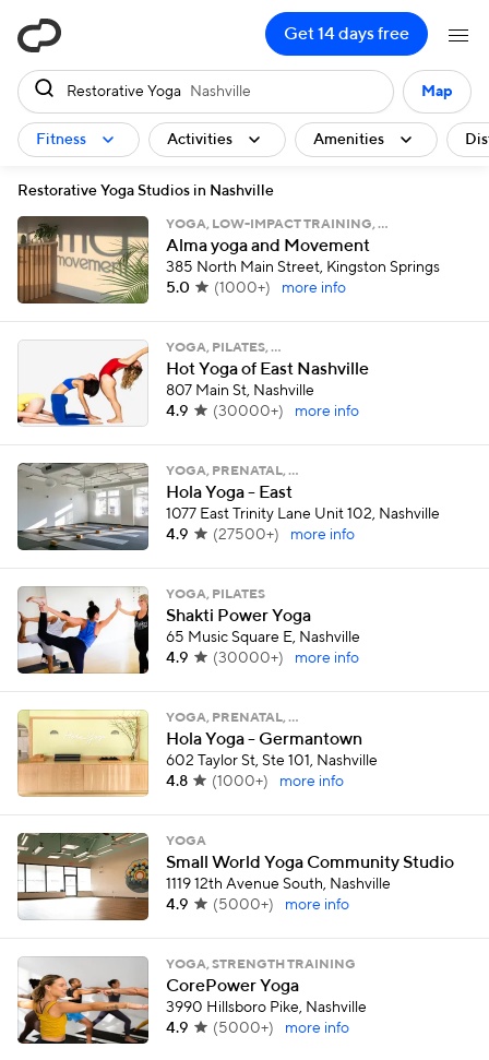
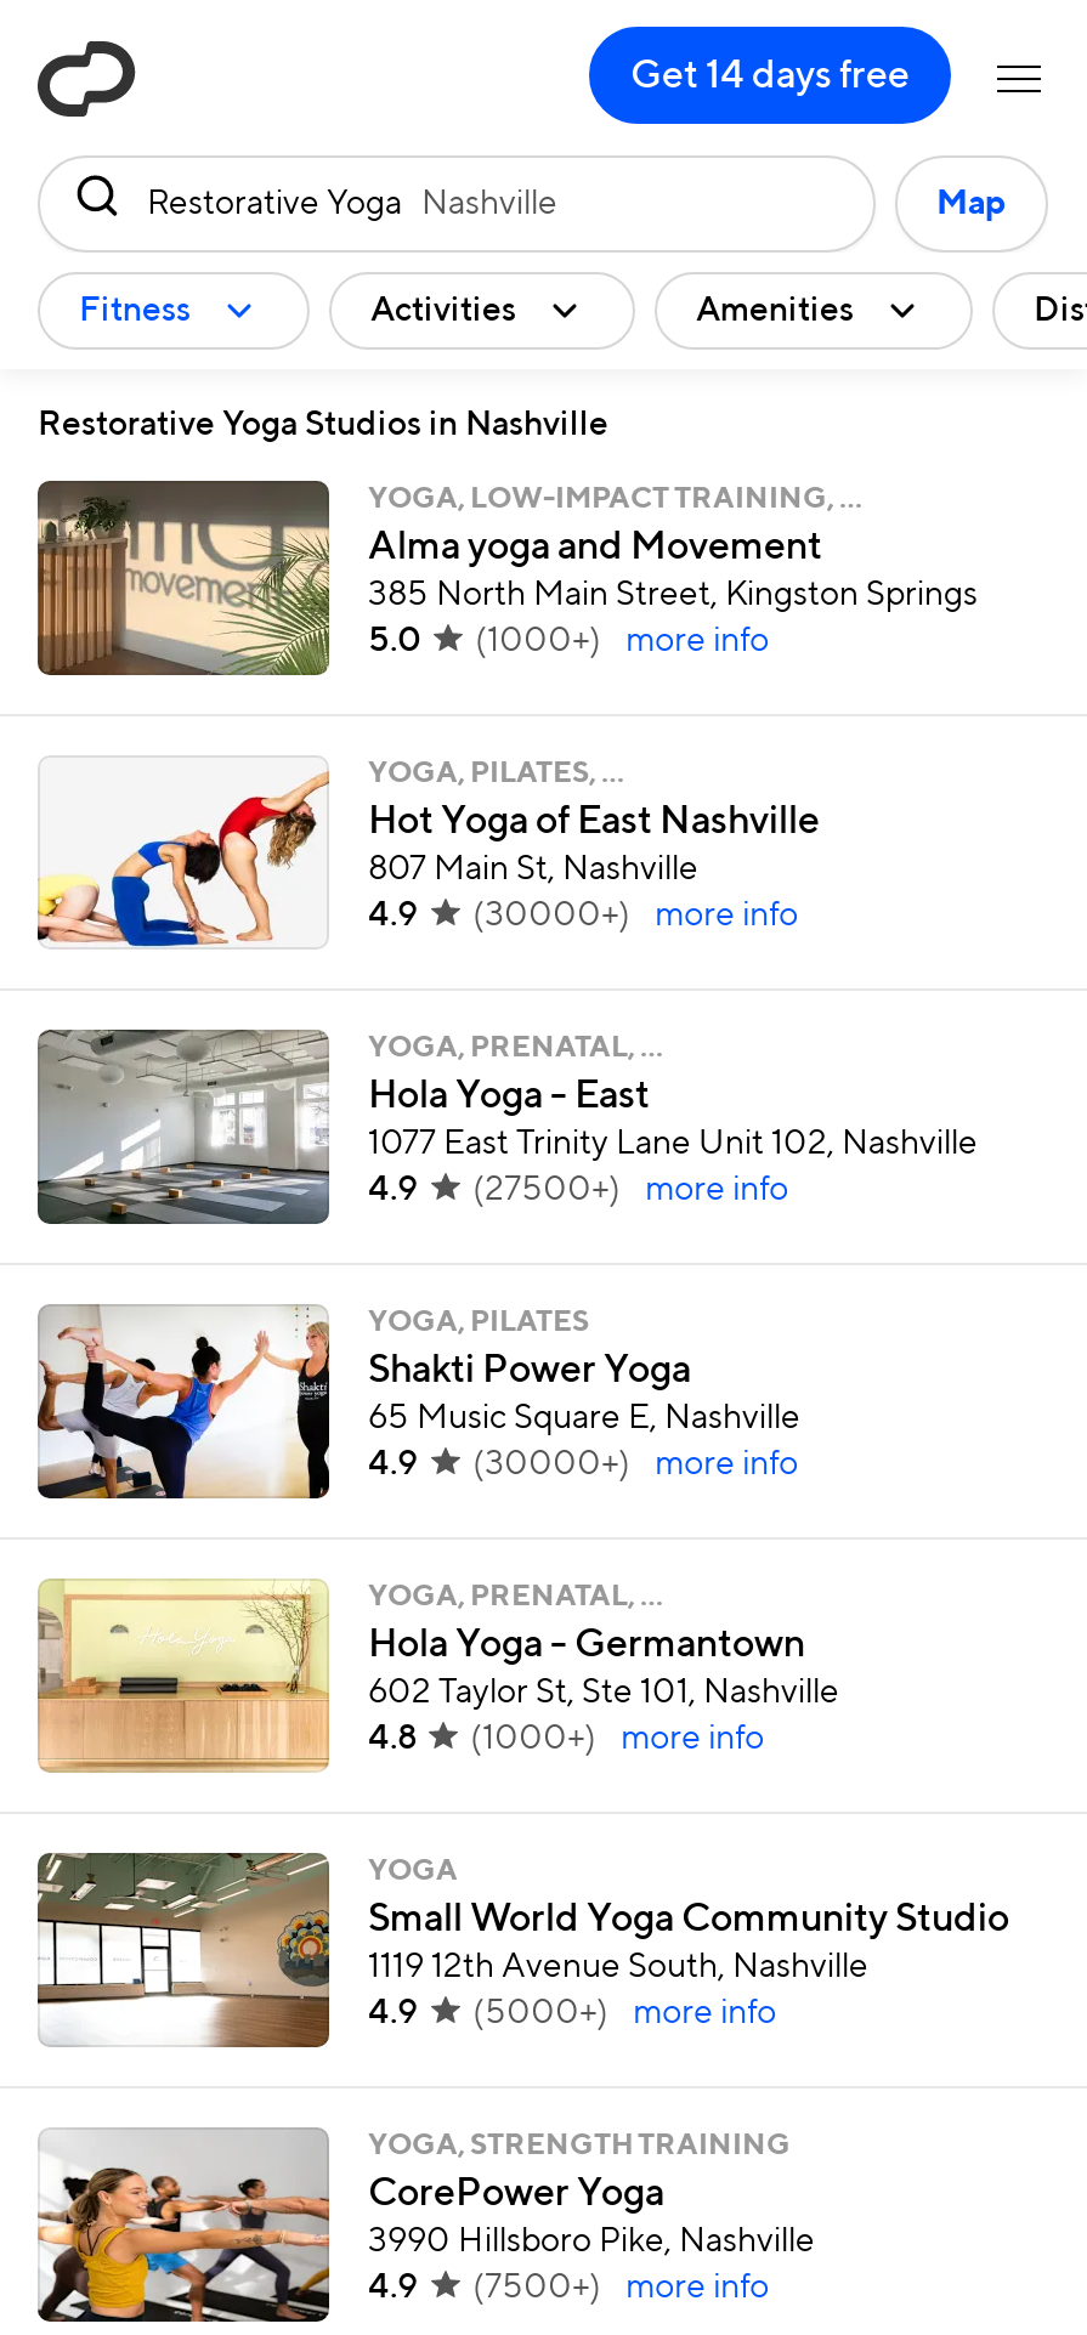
- 4.9 (5000+) more info
+ 4.9 (7500+) more info
